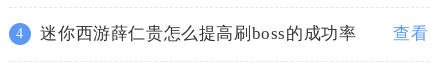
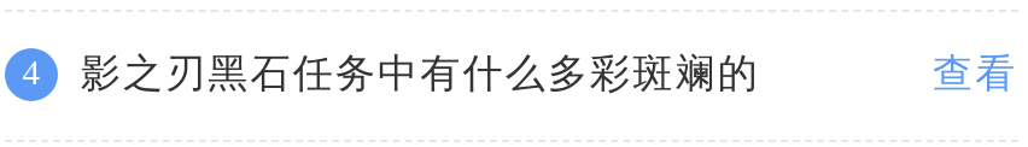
- 迷你西游薛仁贵怎么提高刷boss的成功率
+ 影之刃黑石任务中有什么多彩斑斓的
